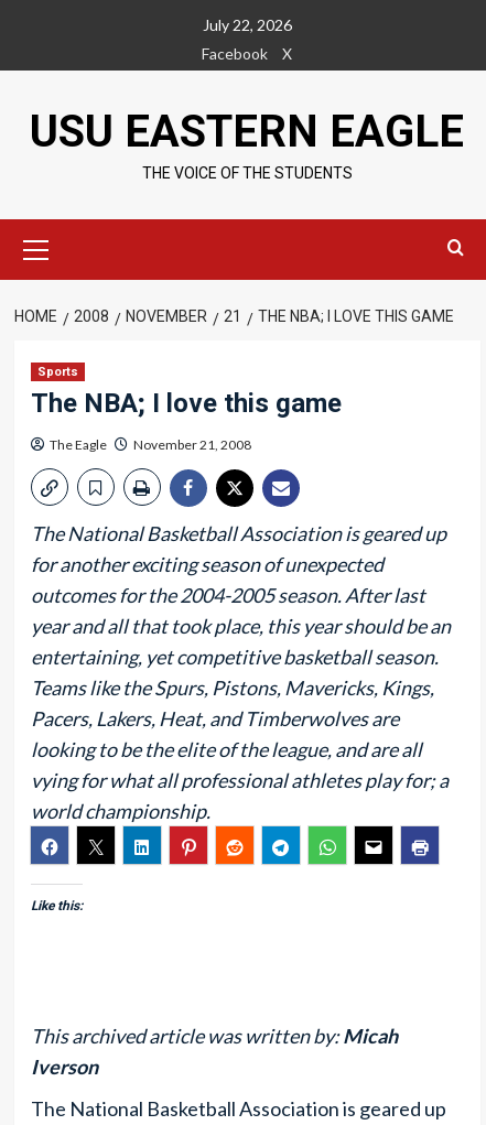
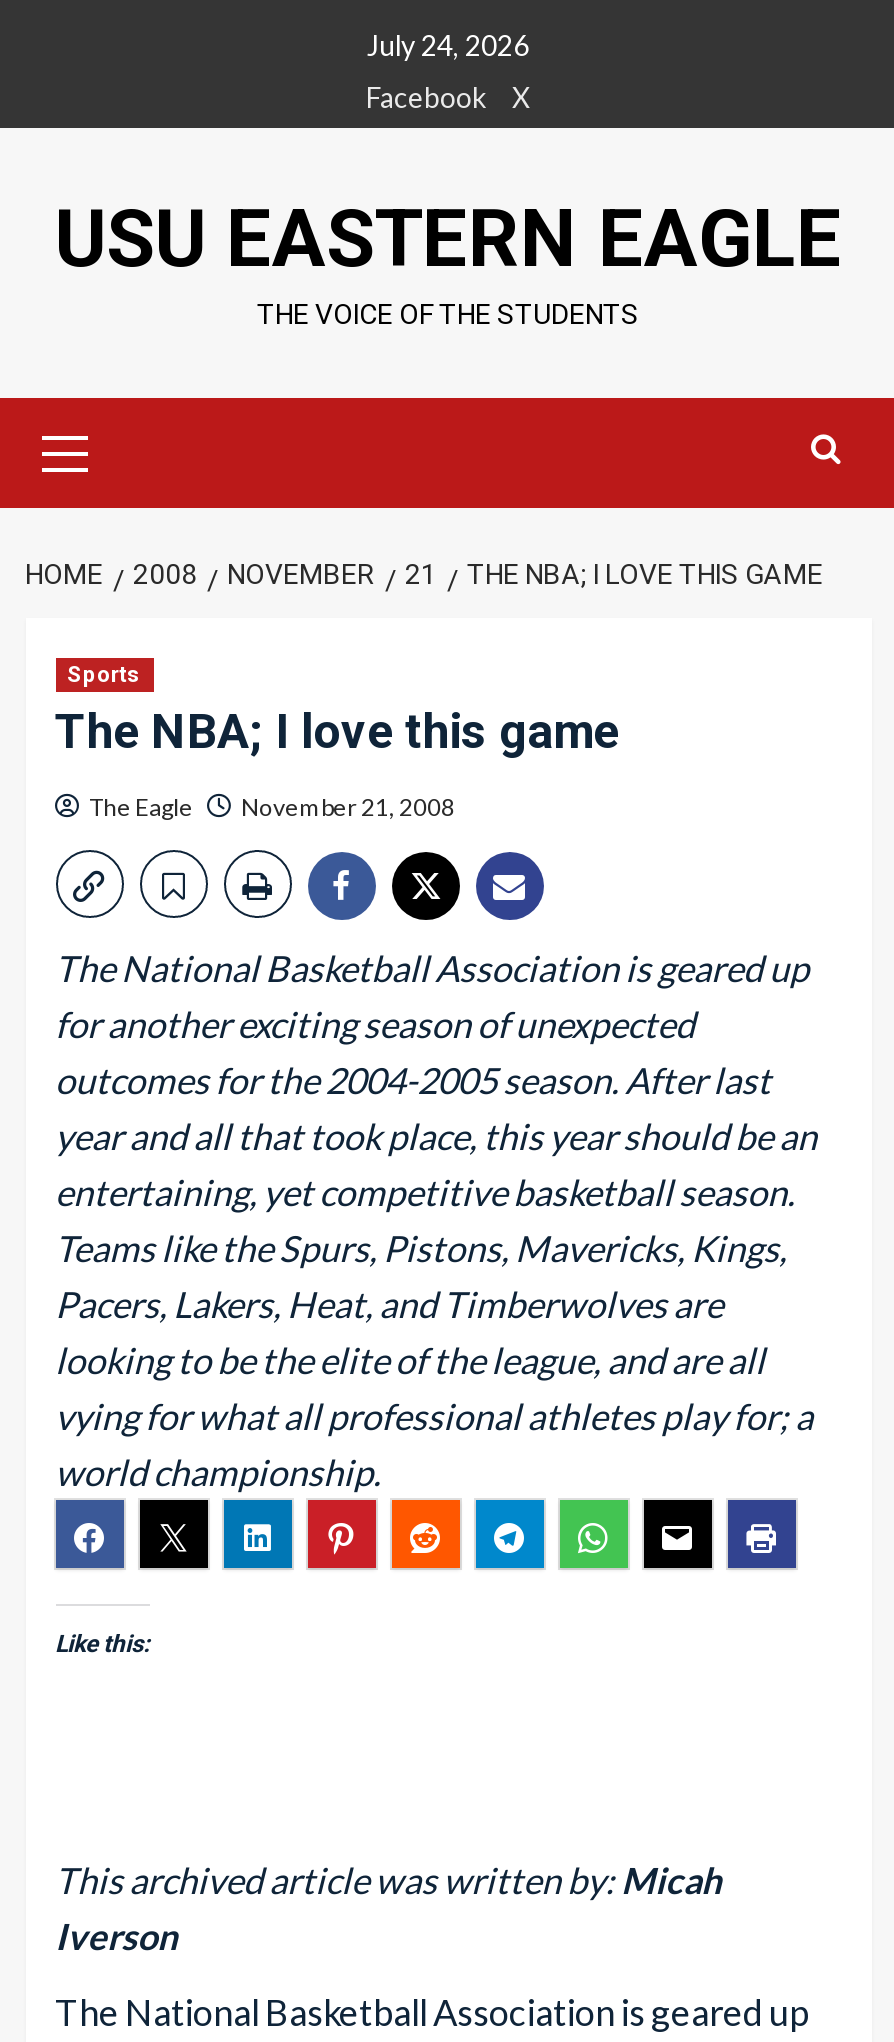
- July 22, 2026
+ July 24, 2026
